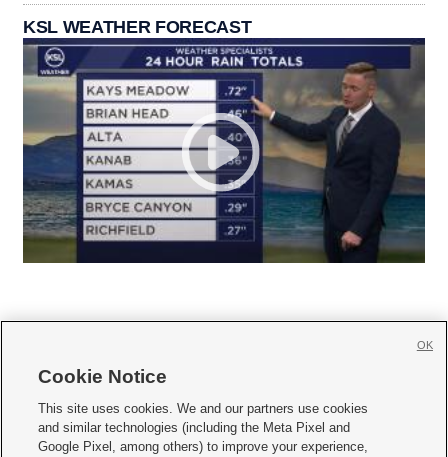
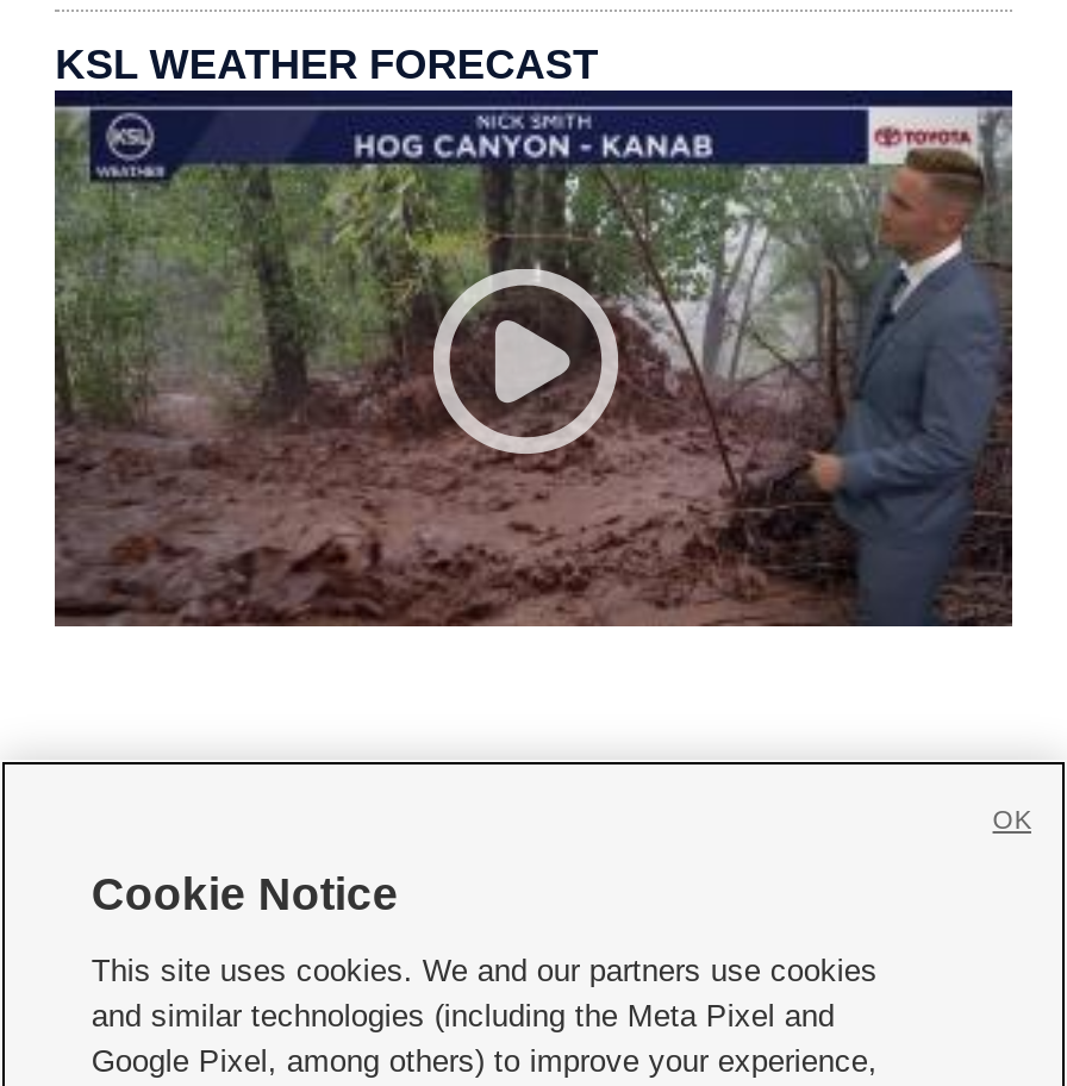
- [image]
+ [image]
